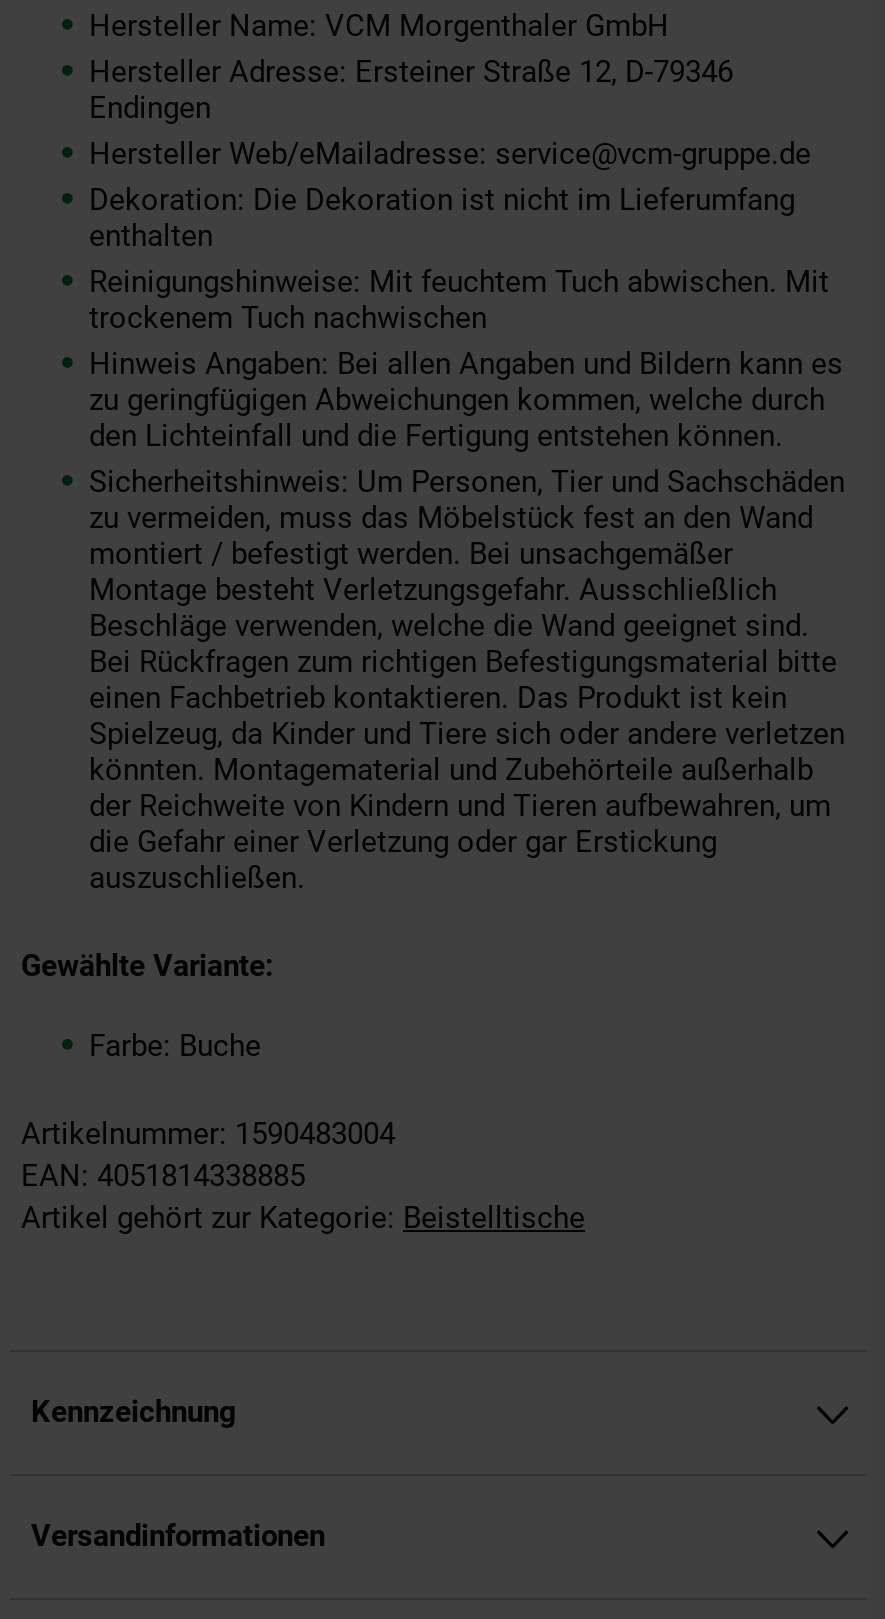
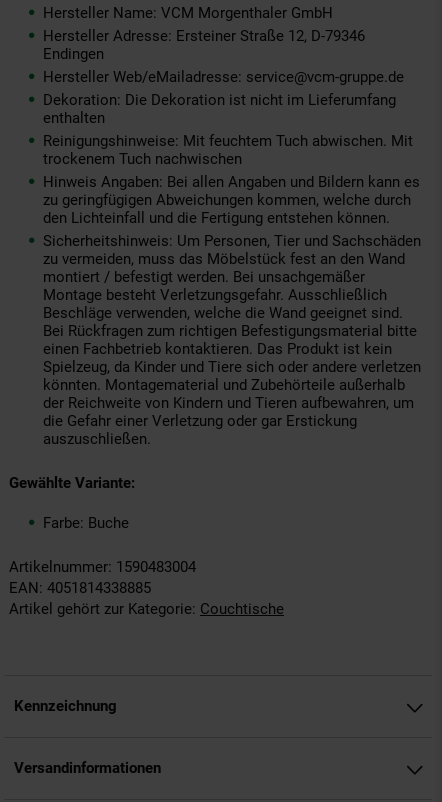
- Artikel gehört zur Kategorie: Beistelltische
+ Artikel gehört zur Kategorie: Couchtische
